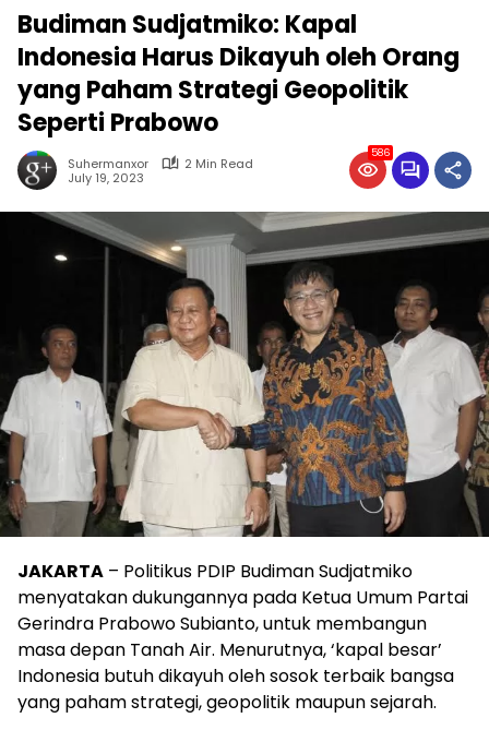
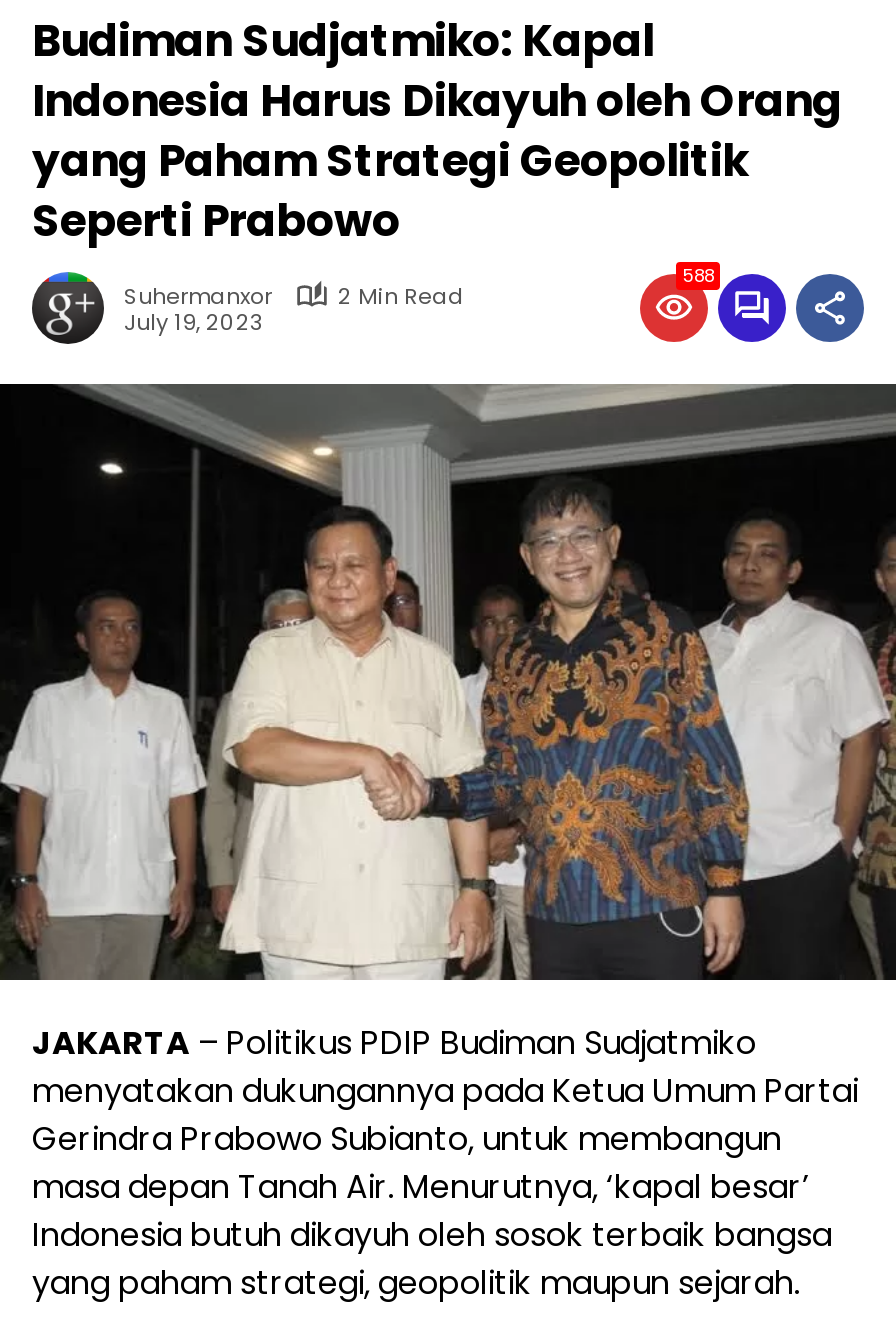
- 586
+ 588
